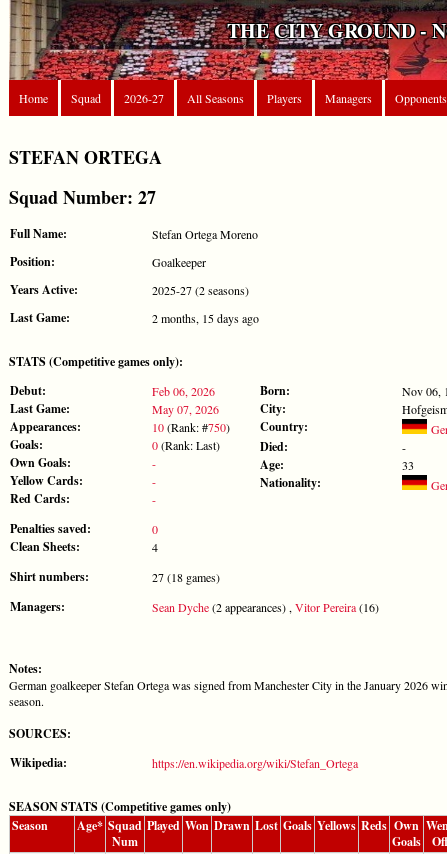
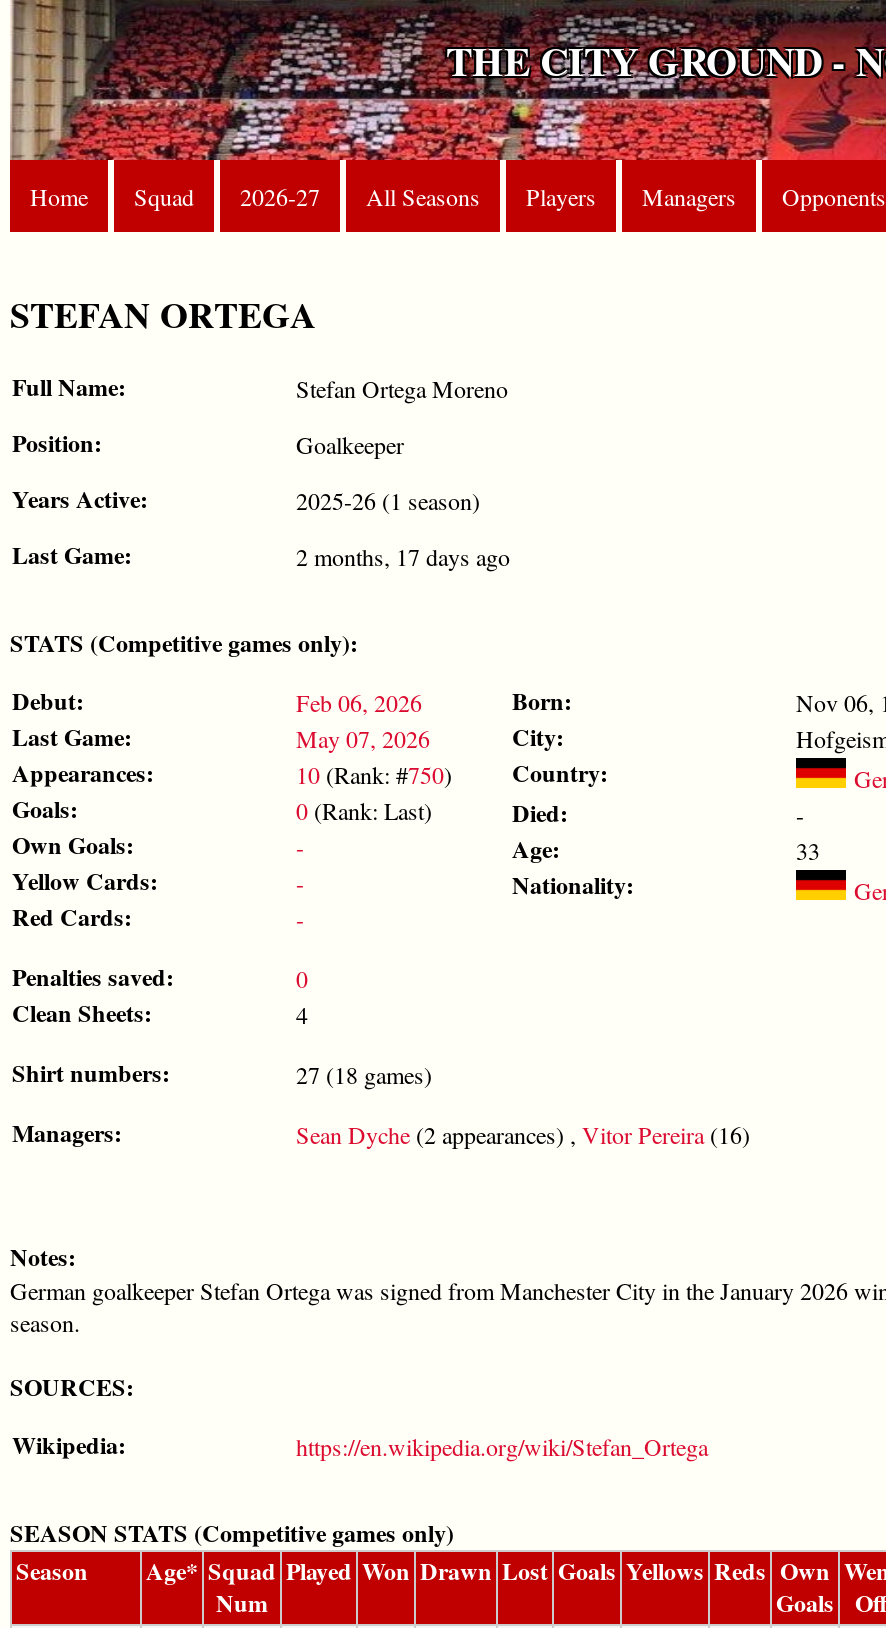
- Squad Number: 27

- 2025-27 (2 seasons)
+ 2025-26 (1 season)

- 2 months, 15 days ago
+ 2 months, 17 days ago
